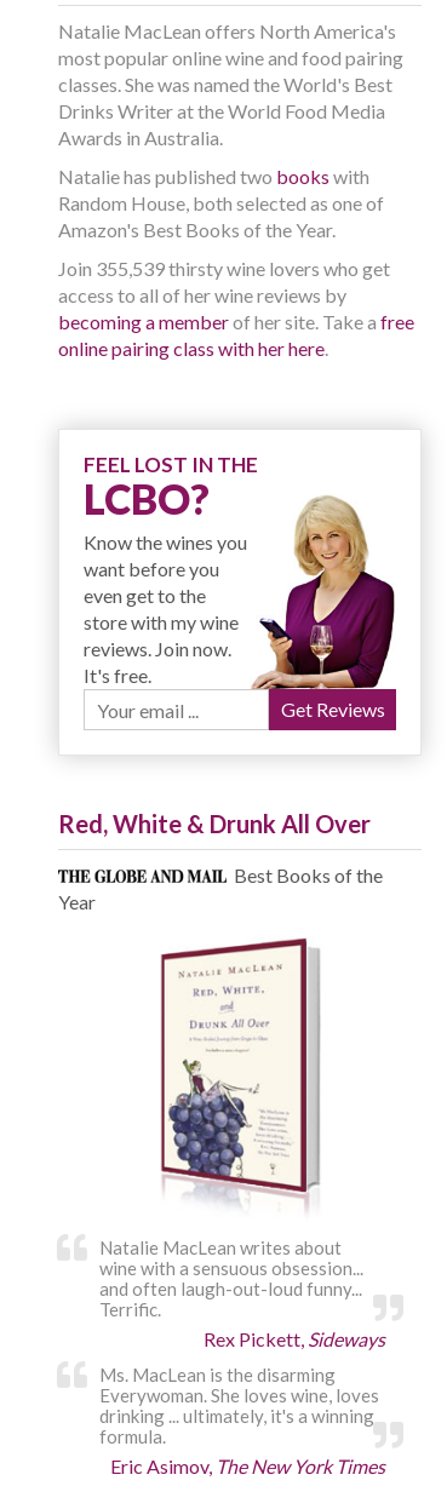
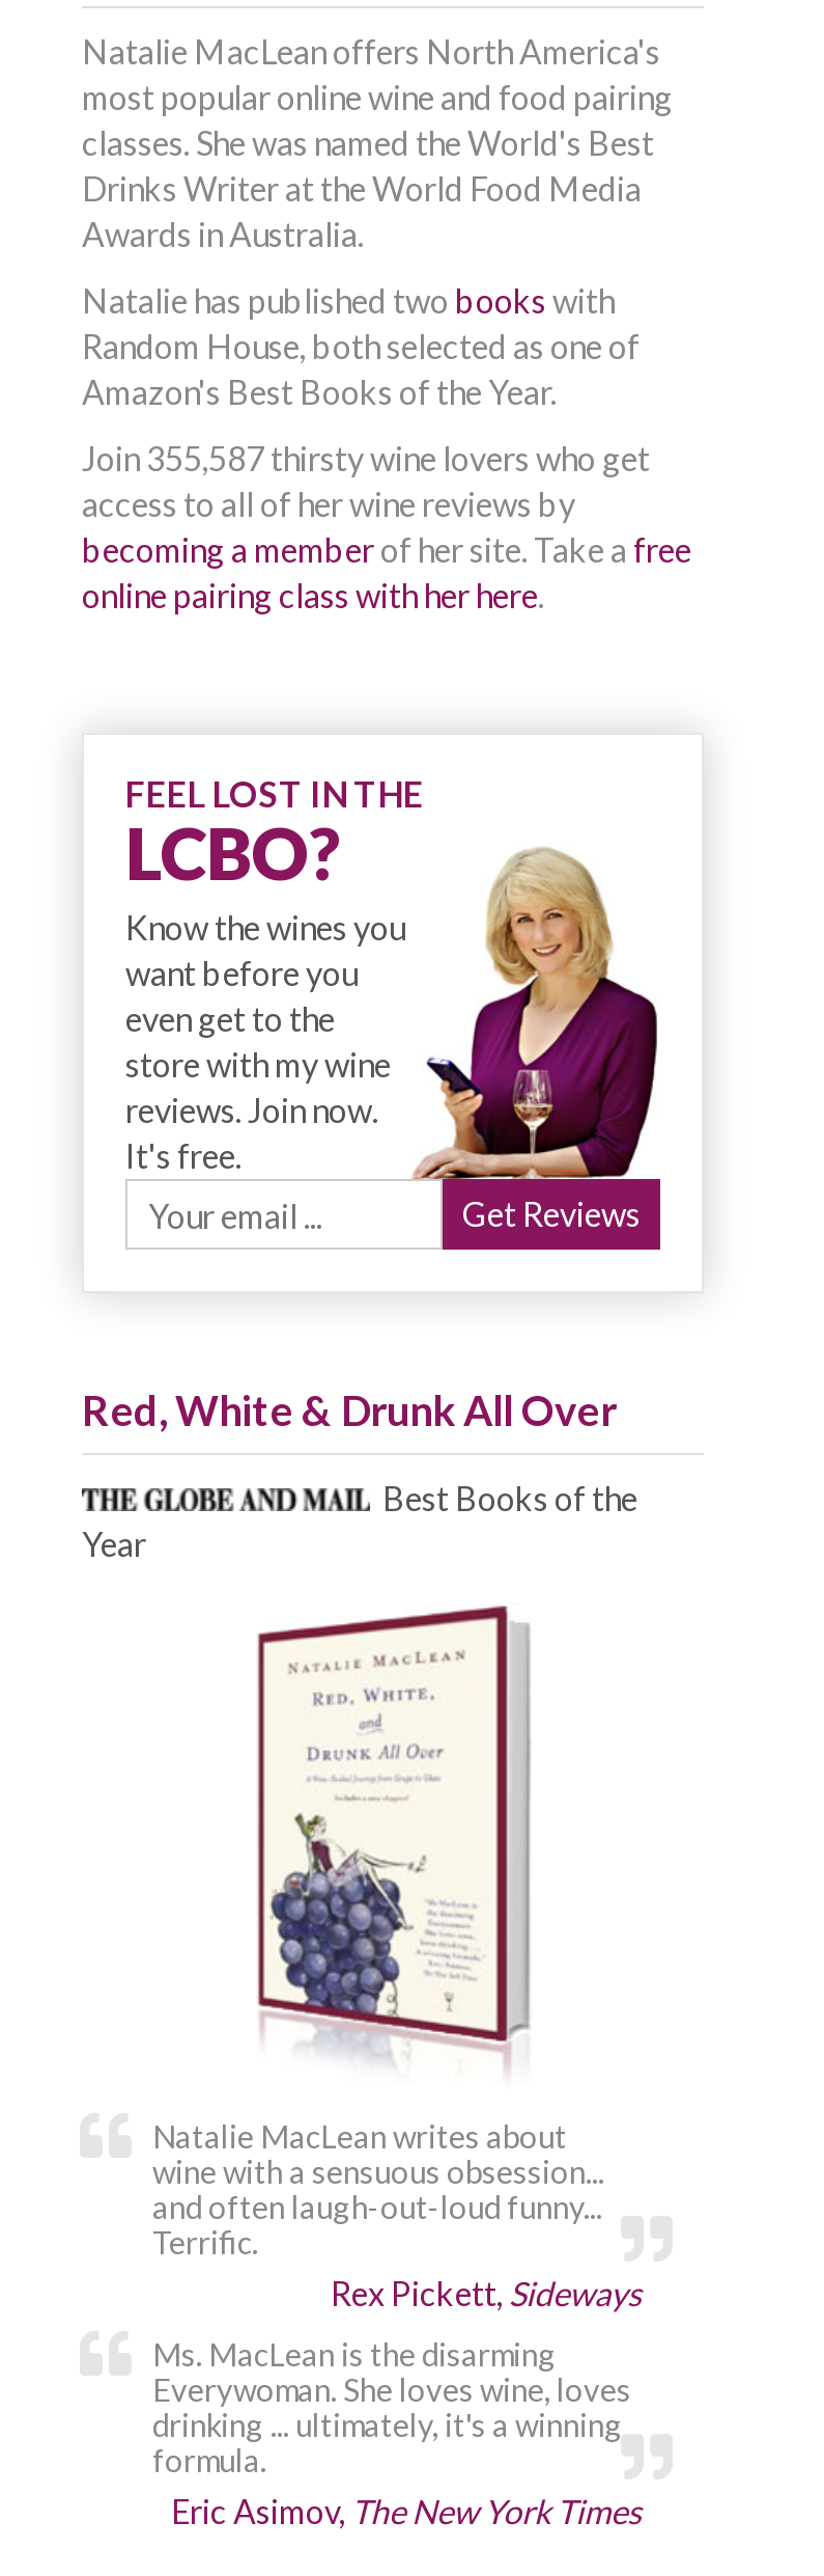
- Join 355,539 thirsty wine lovers who get
+ Join 355,587 thirsty wine lovers who get
